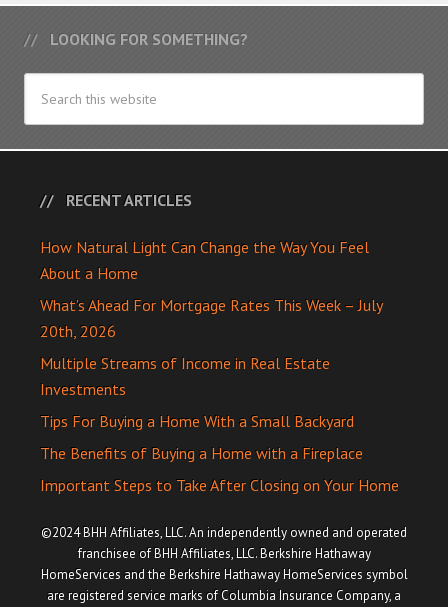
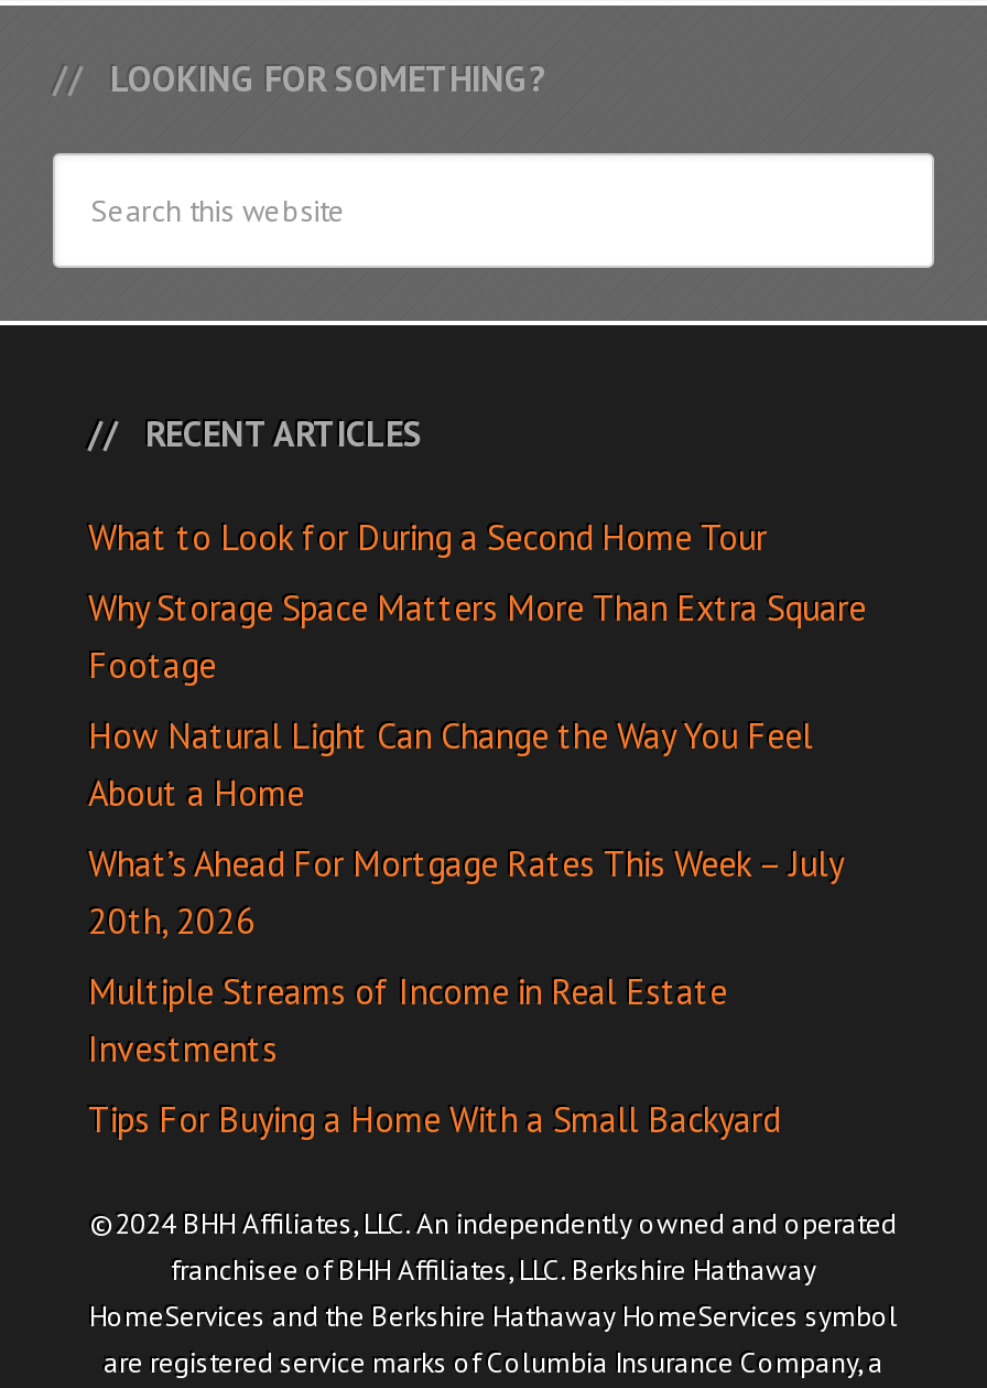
+ What to Look for During a Second Home Tour
+ Why Storage Space Matters More Than Extra Square
+ Footage

moved down: How Natural Light Can Change the Way You Feel | About a Home | What’s Ahead For Mortgage Rates This Week – July | 20th, 2026 | Multiple Streams of Income in Real Estate | Investments | Tips For Buying a Home With a Small Backyard

- The Benefits of Buying a Home with a Fireplace
- Important Steps to Take After Closing on Your Home
